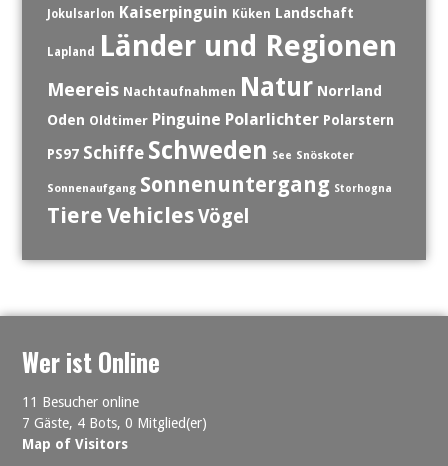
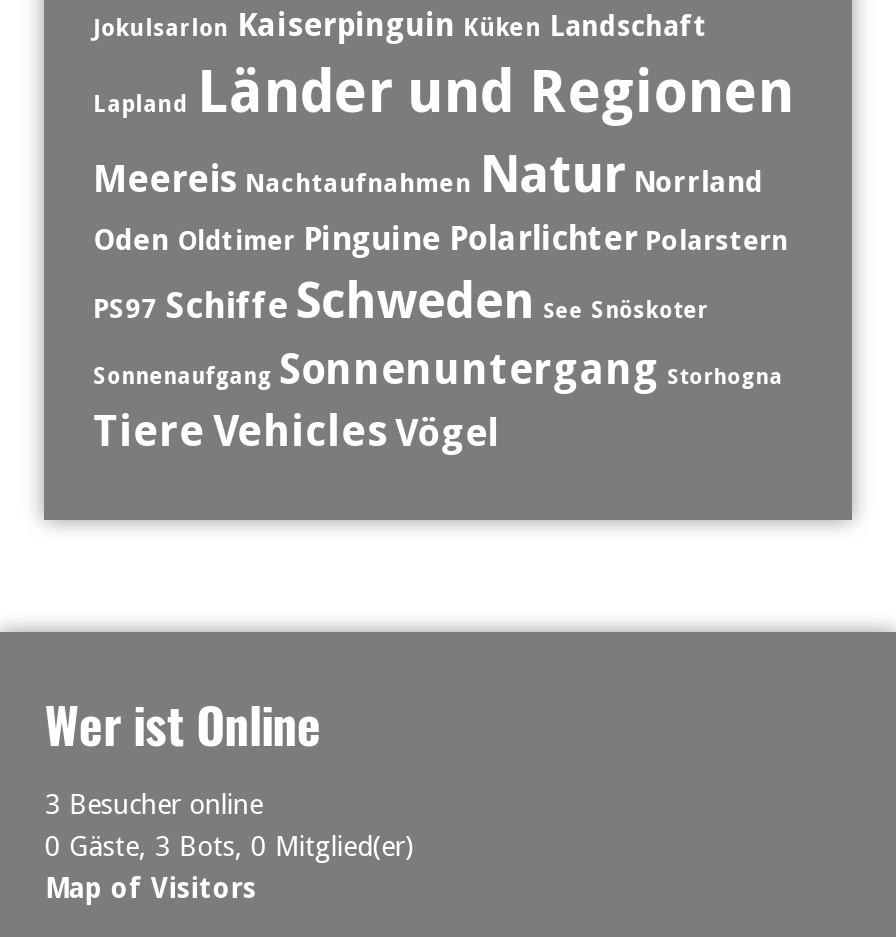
- 11 Besucher online
+ 3 Besucher online

- 7 Gäste, 4 Bots, 0 Mitglied(er)
+ 0 Gäste, 3 Bots, 0 Mitglied(er)
